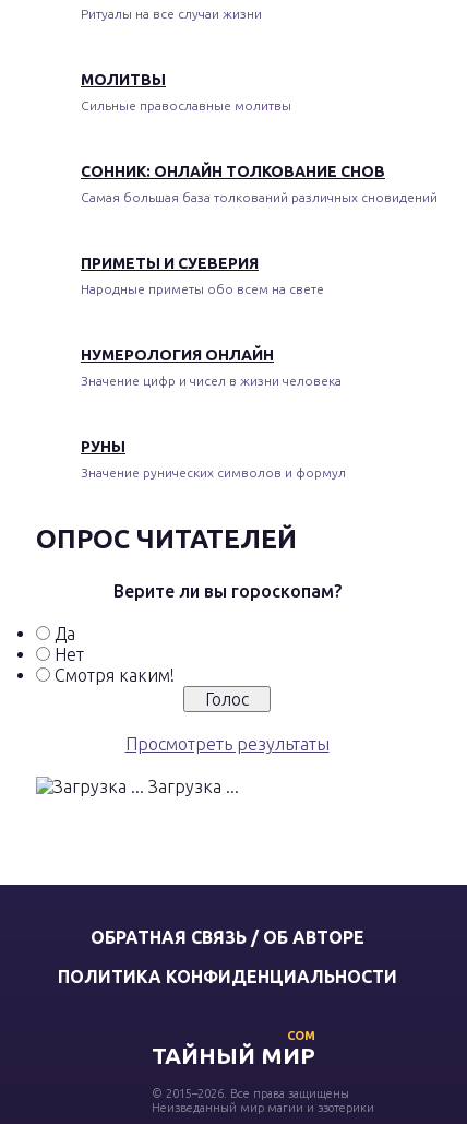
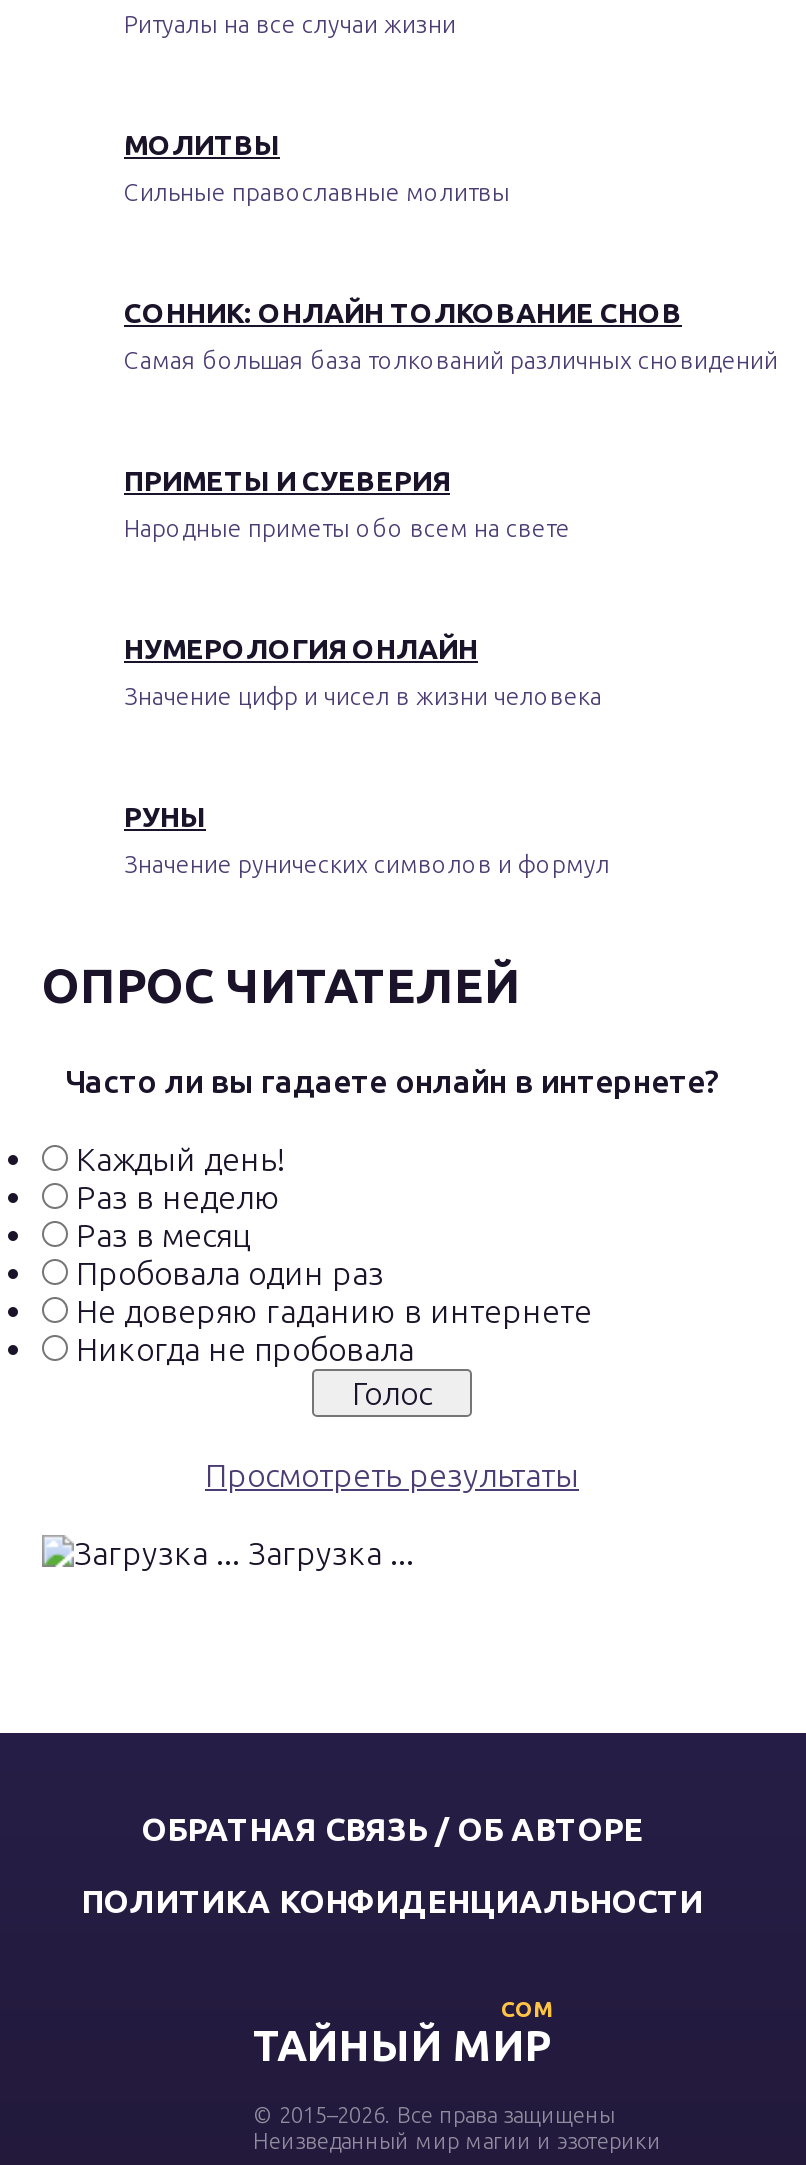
- Верите ли вы гороскопам?
+ Часто ли вы гадаете онлайн в интернете?

- Да
- Нет
- Смотря каким!
+ Каждый день!
+ Раз в неделю
+ Раз в месяц
+ Пробовала один раз
+ Не доверяю гаданию в интернете
+ Никогда не пробовала
